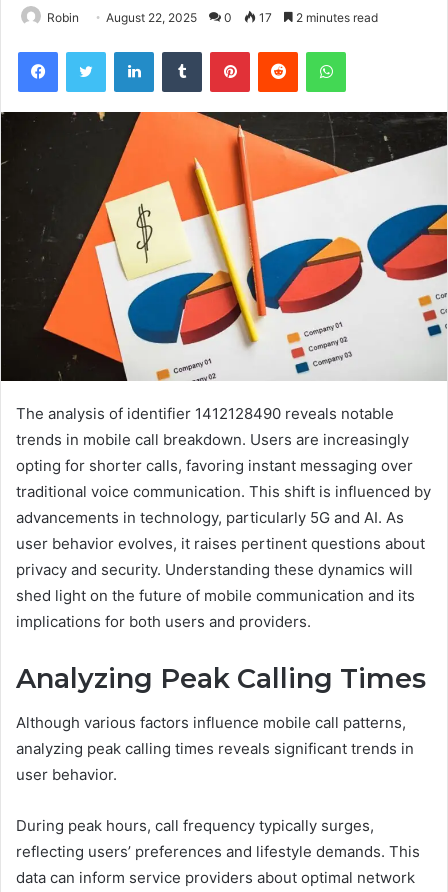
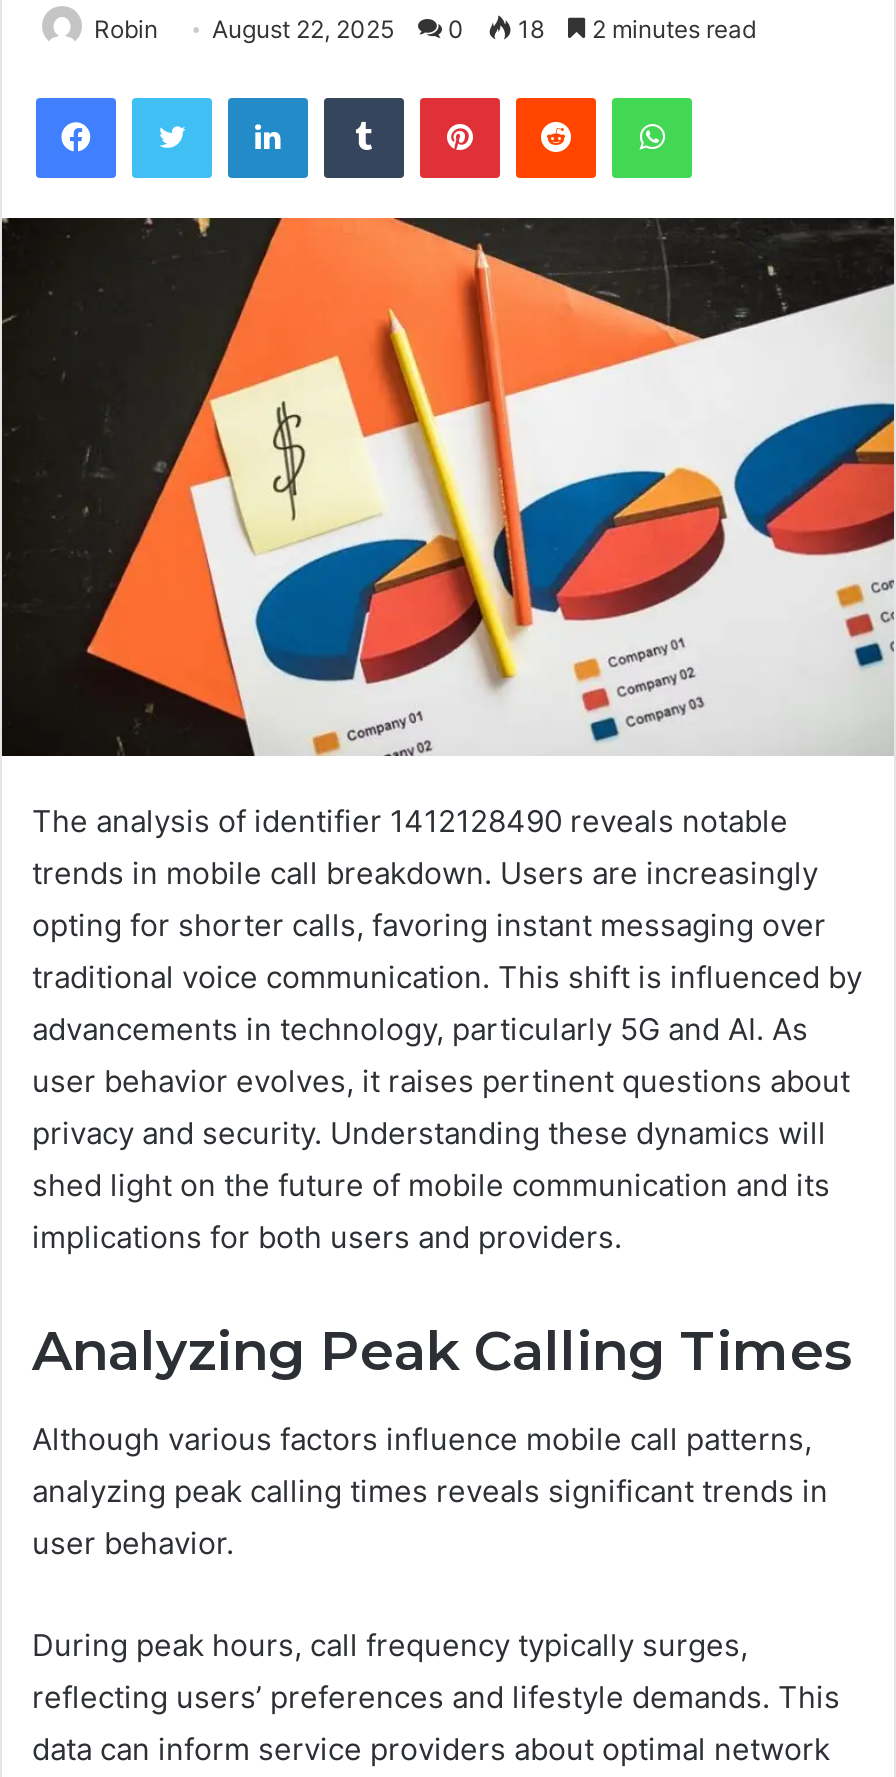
- Robin August 22, 2025 0 17 2 minutes read
+ Robin August 22, 2025 0 18 2 minutes read
